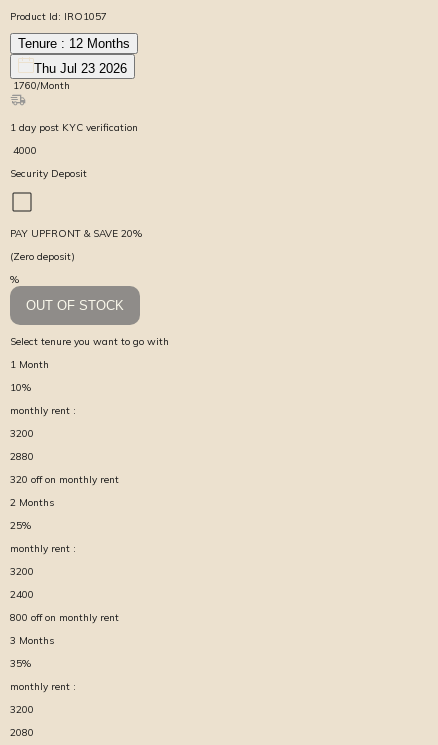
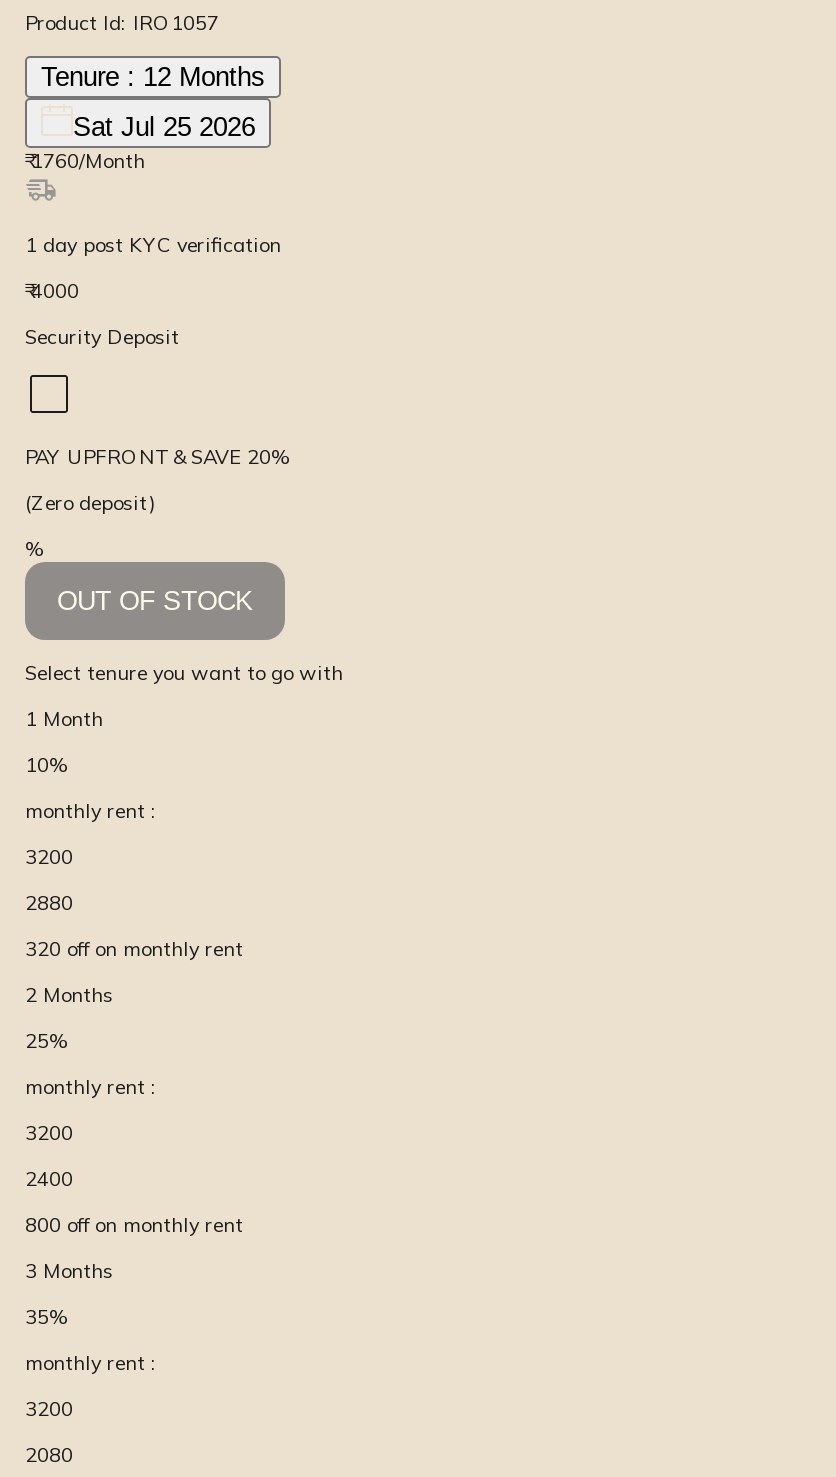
- Thu Jul 23 2026
+ Sat Jul 25 2026
